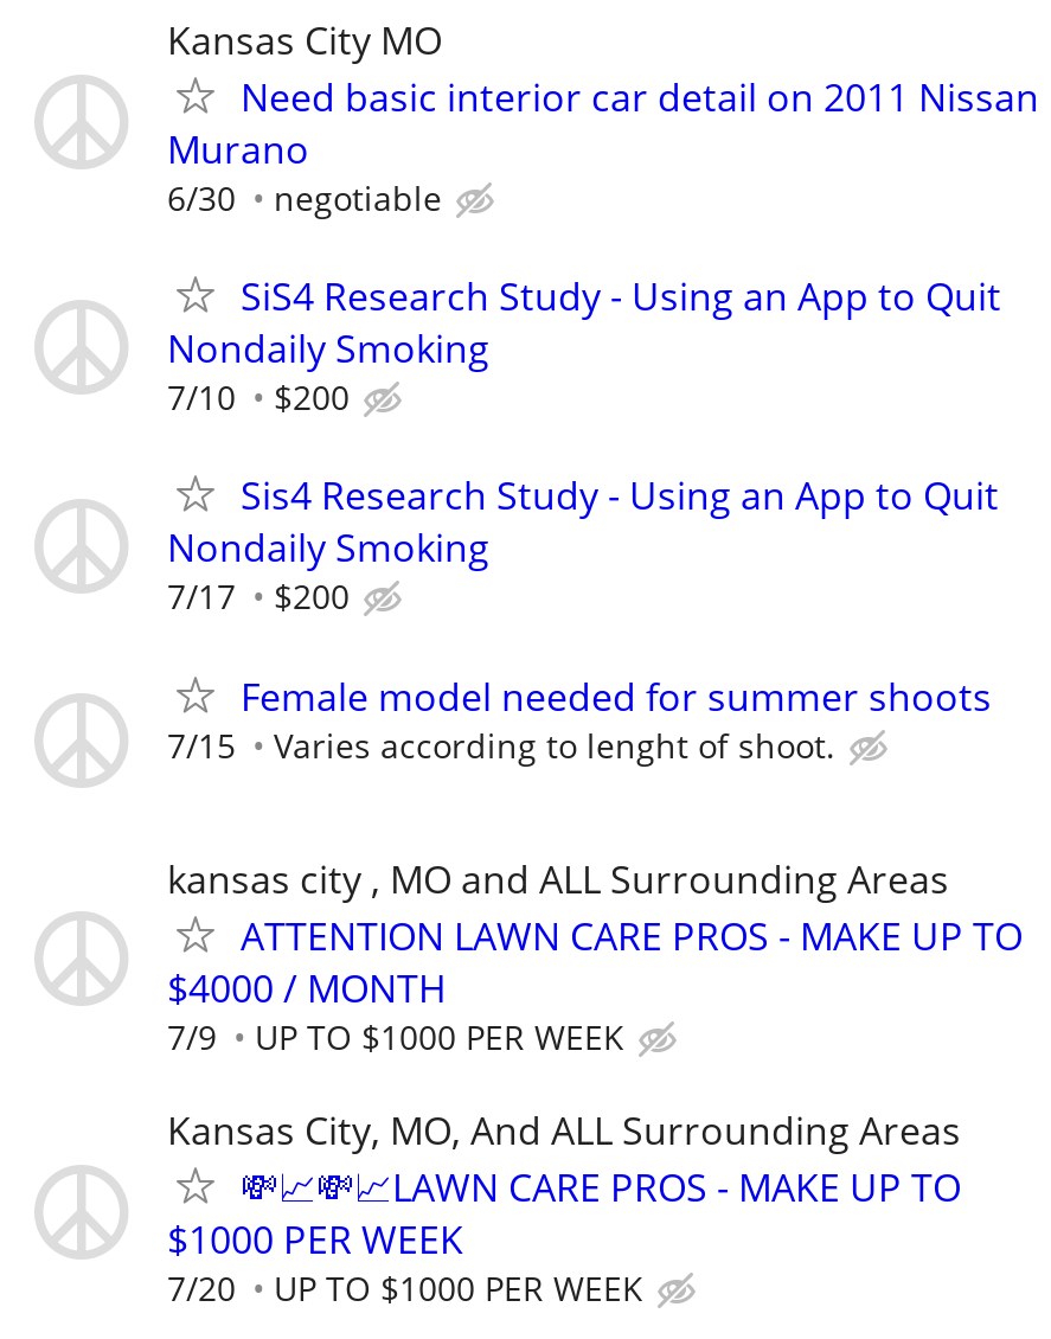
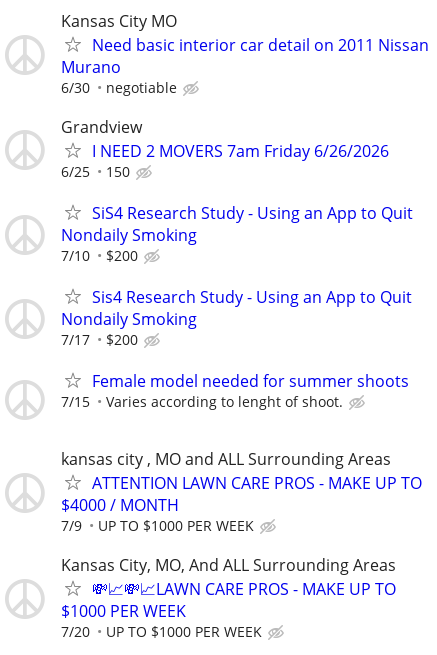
+ Grandview
+ I NEED 2 MOVERS 7am Friday 6/26/2026
+ 6/25
+ 150
